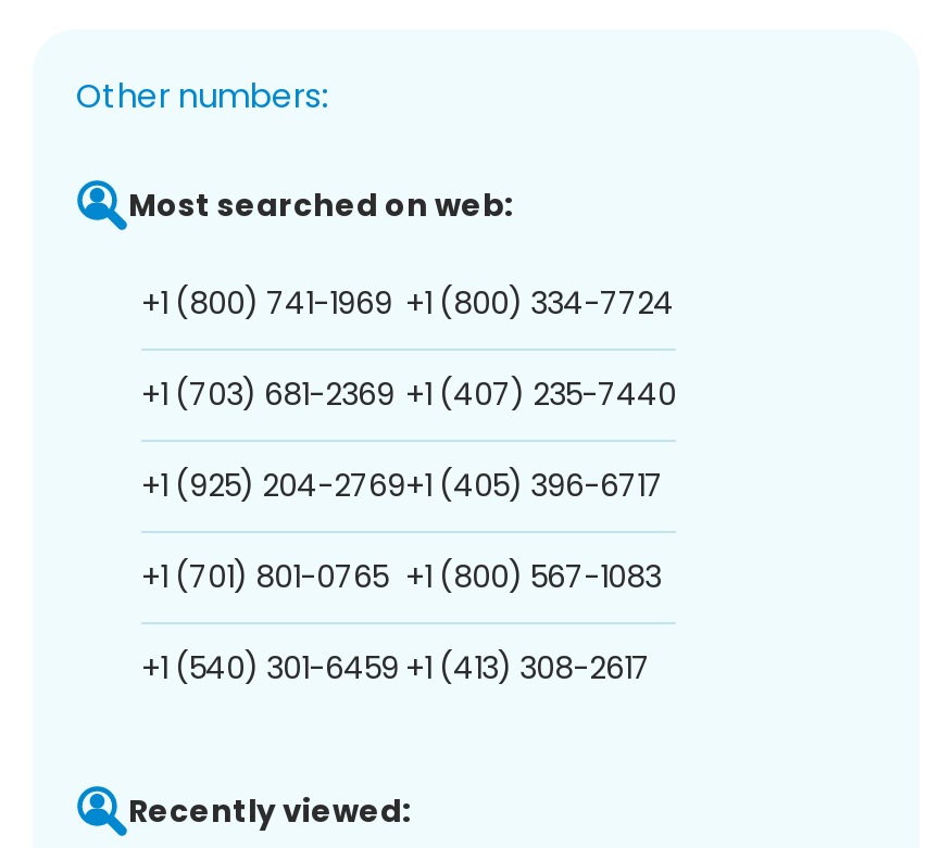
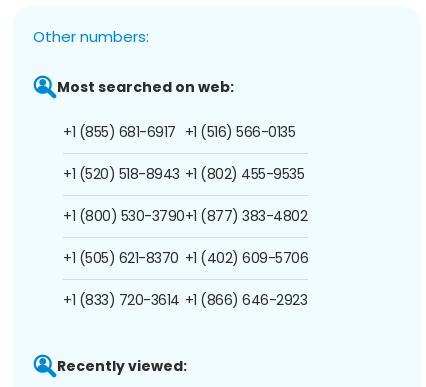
- +1 (800) 741-1969
+ +1 (855) 681-6917

- +1 (800) 334-7724
+ +1 (516) 566-0135

- +1 (703) 681-2369
+ +1 (520) 518-8943

- +1 (407) 235-7440
+ +1 (802) 455-9535

- +1 (925) 204-2769
+ +1 (800) 530-3790

- +1 (405) 396-6717
+ +1 (877) 383-4802

- +1 (701) 801-0765
+ +1 (505) 621-8370

- +1 (800) 567-1083
+ +1 (402) 609-5706

- +1 (540) 301-6459
+ +1 (833) 720-3614

- +1 (413) 308-2617
+ +1 (866) 646-2923
